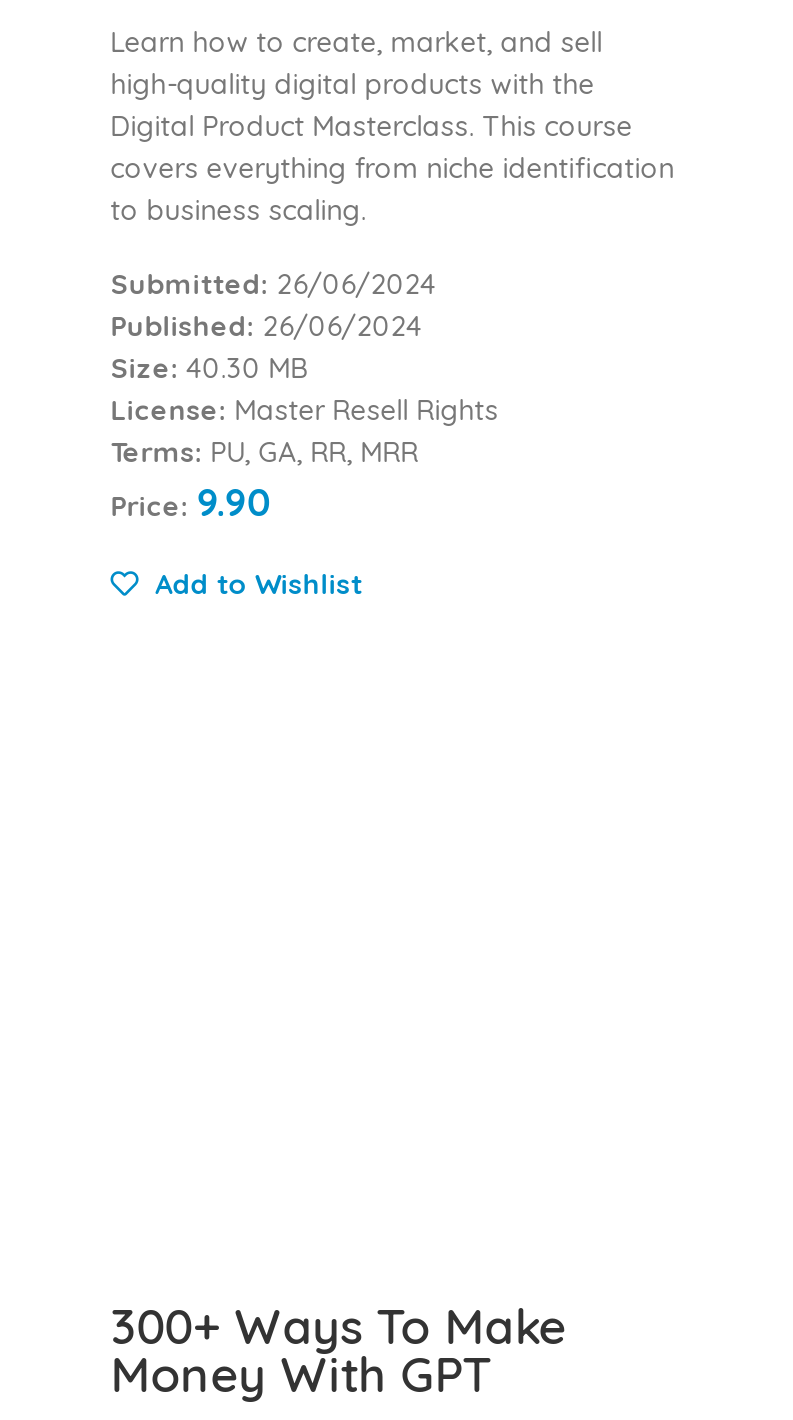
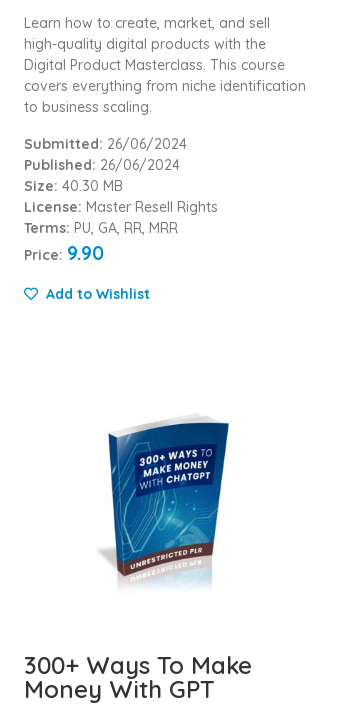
+ [image]
